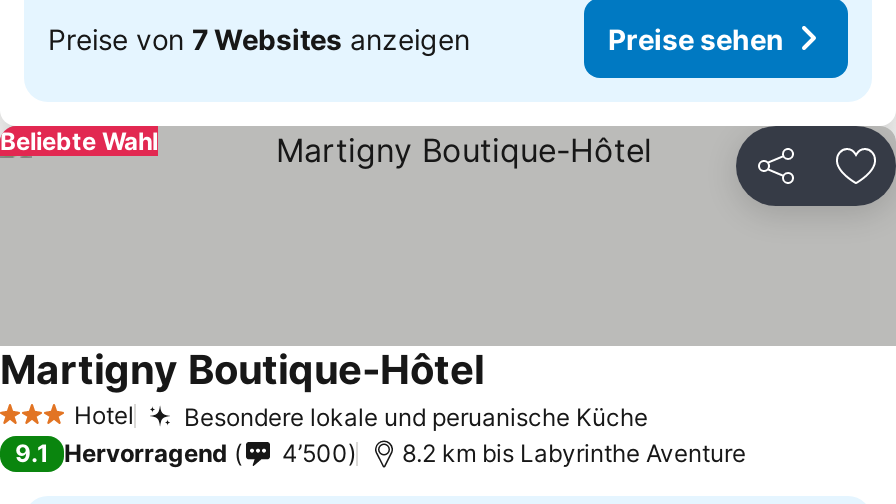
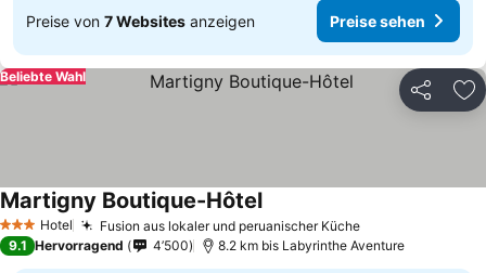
- Besondere lokale und peruanische Küche
+ Fusion aus lokaler und peruanischer Küche
